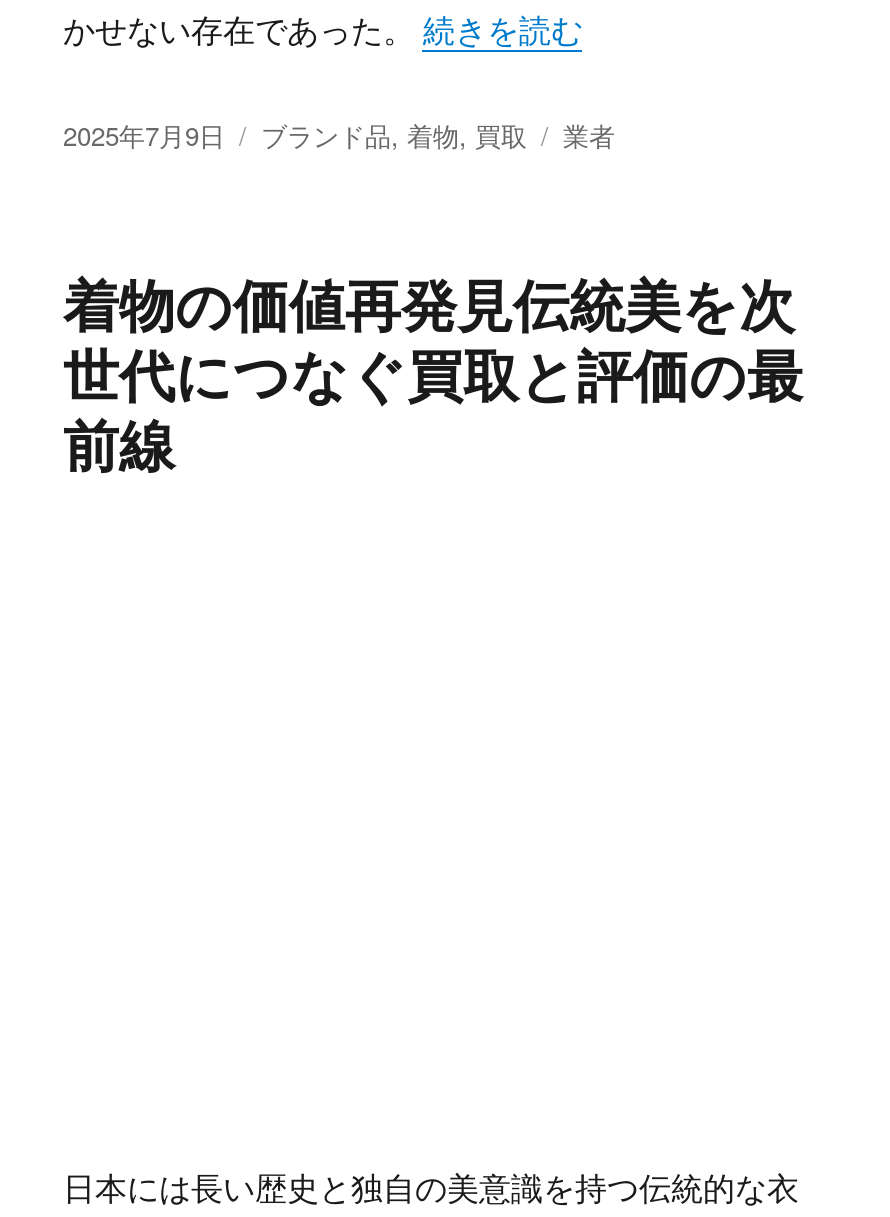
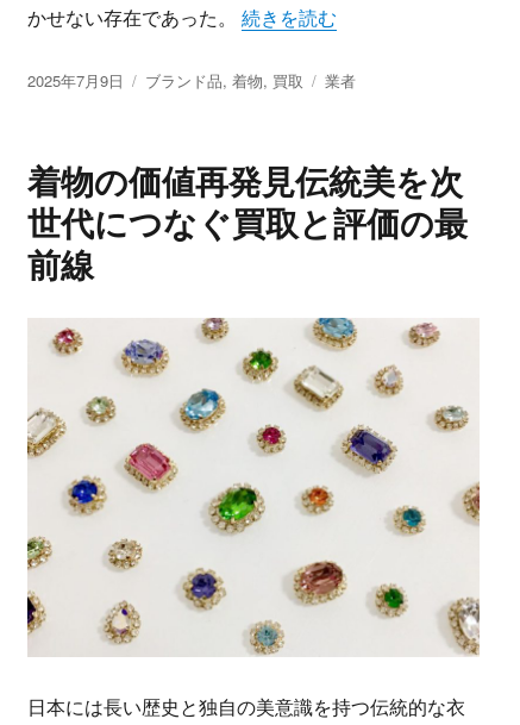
+ [image]
